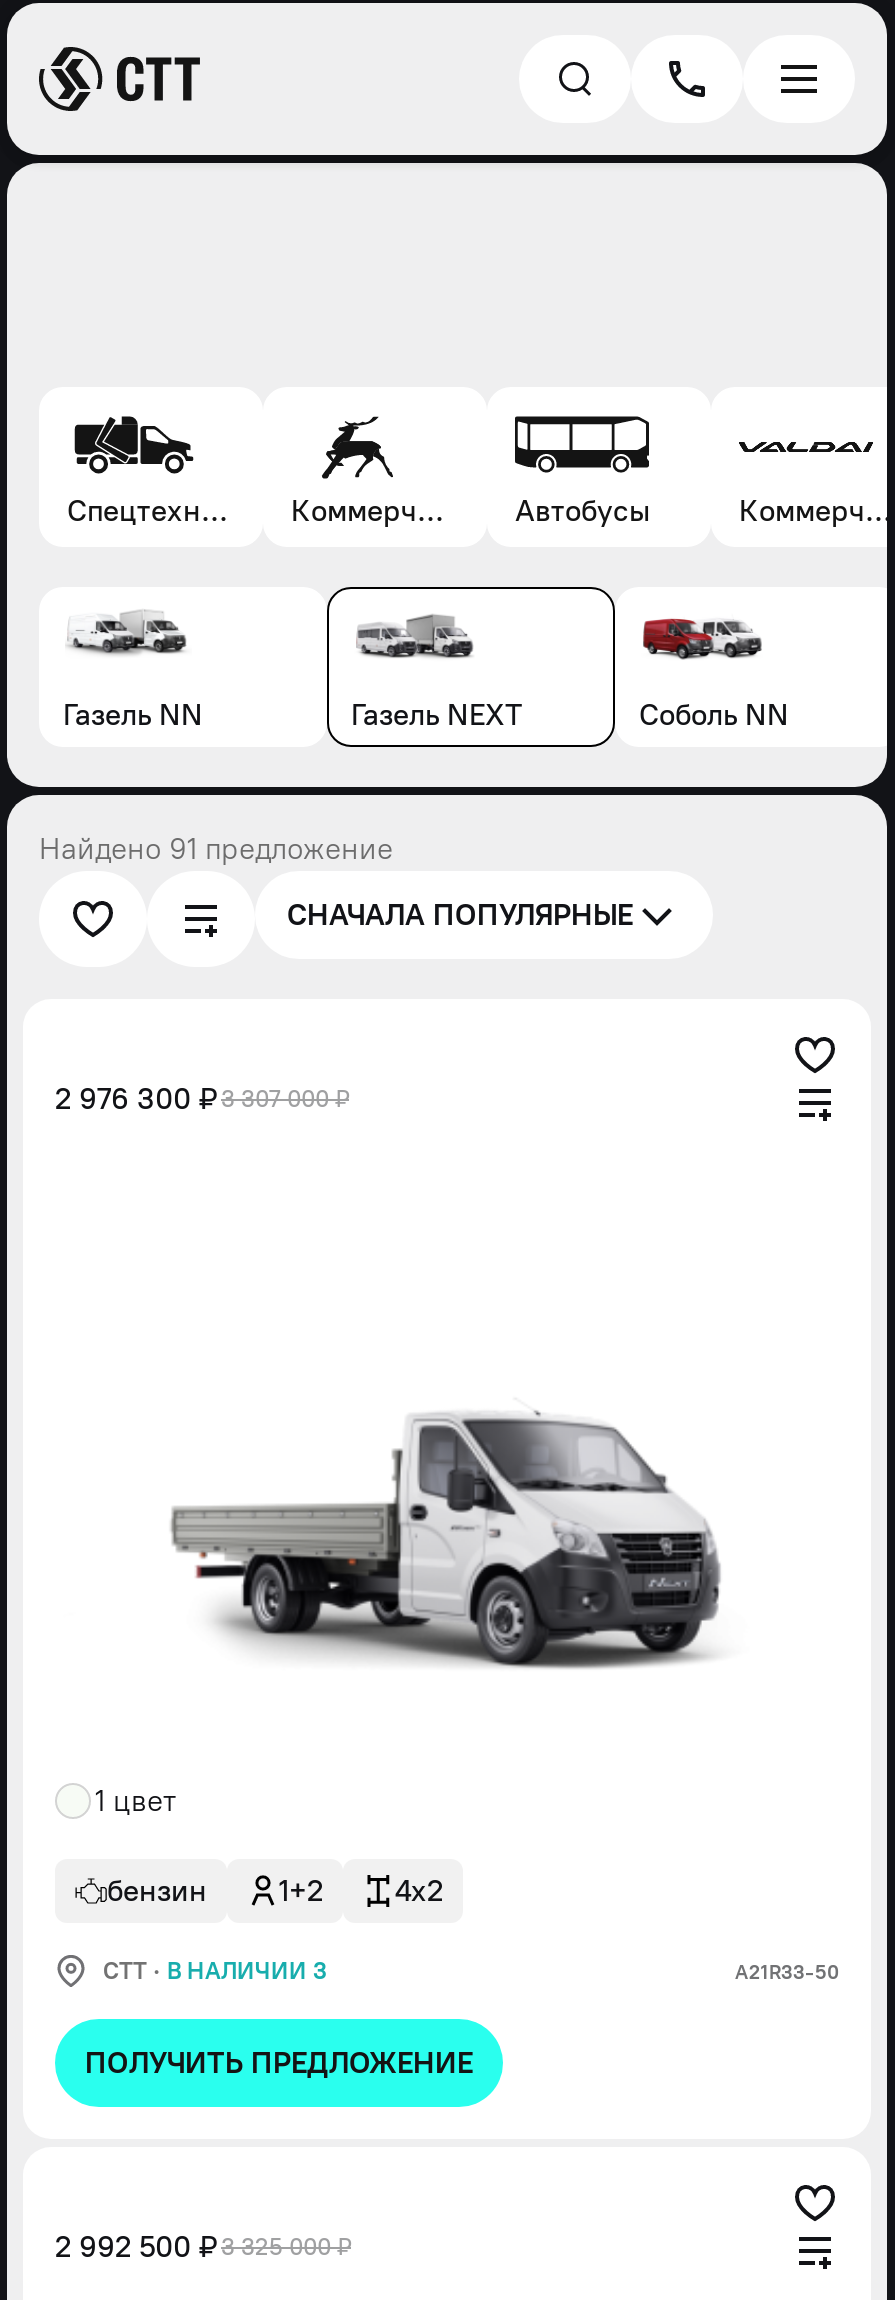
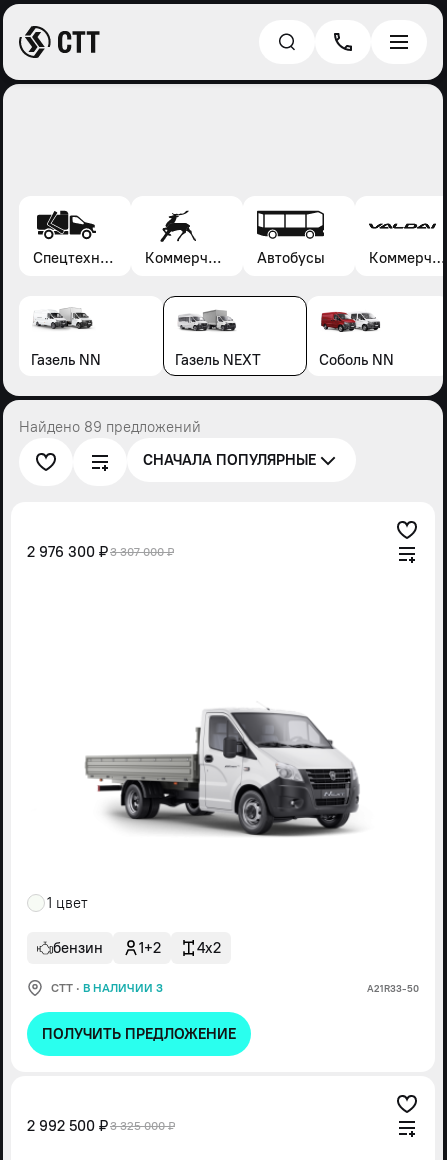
- Найдено 91 предложение
+ Найдено 89 предложений
